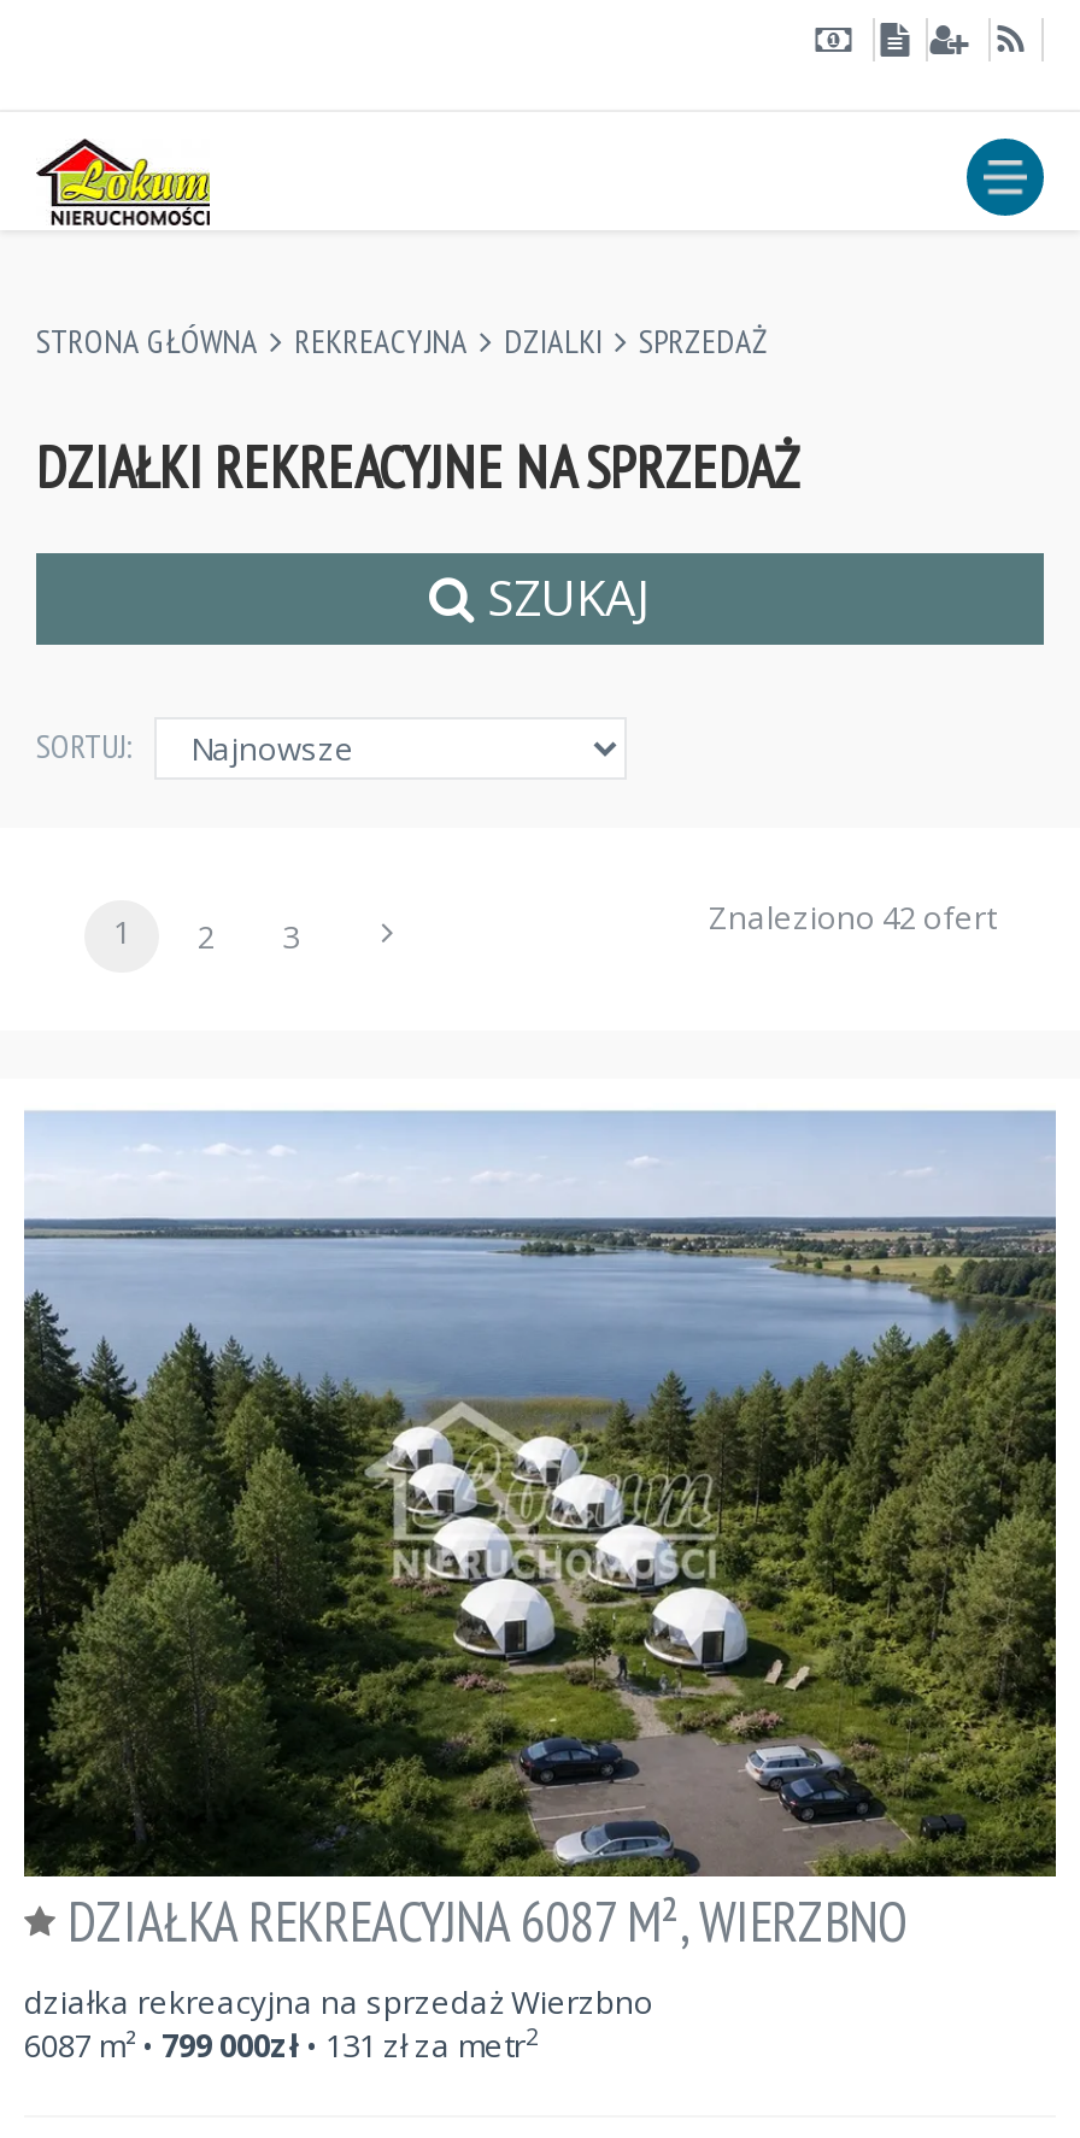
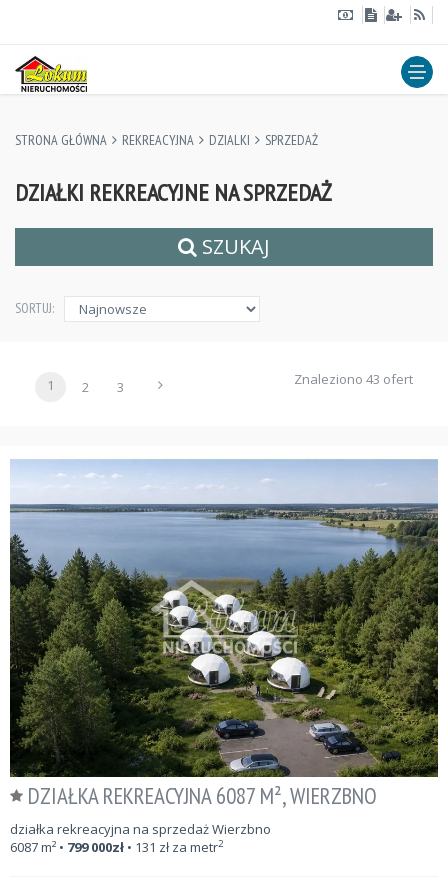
- Znaleziono 42 ofert
+ Znaleziono 43 ofert
